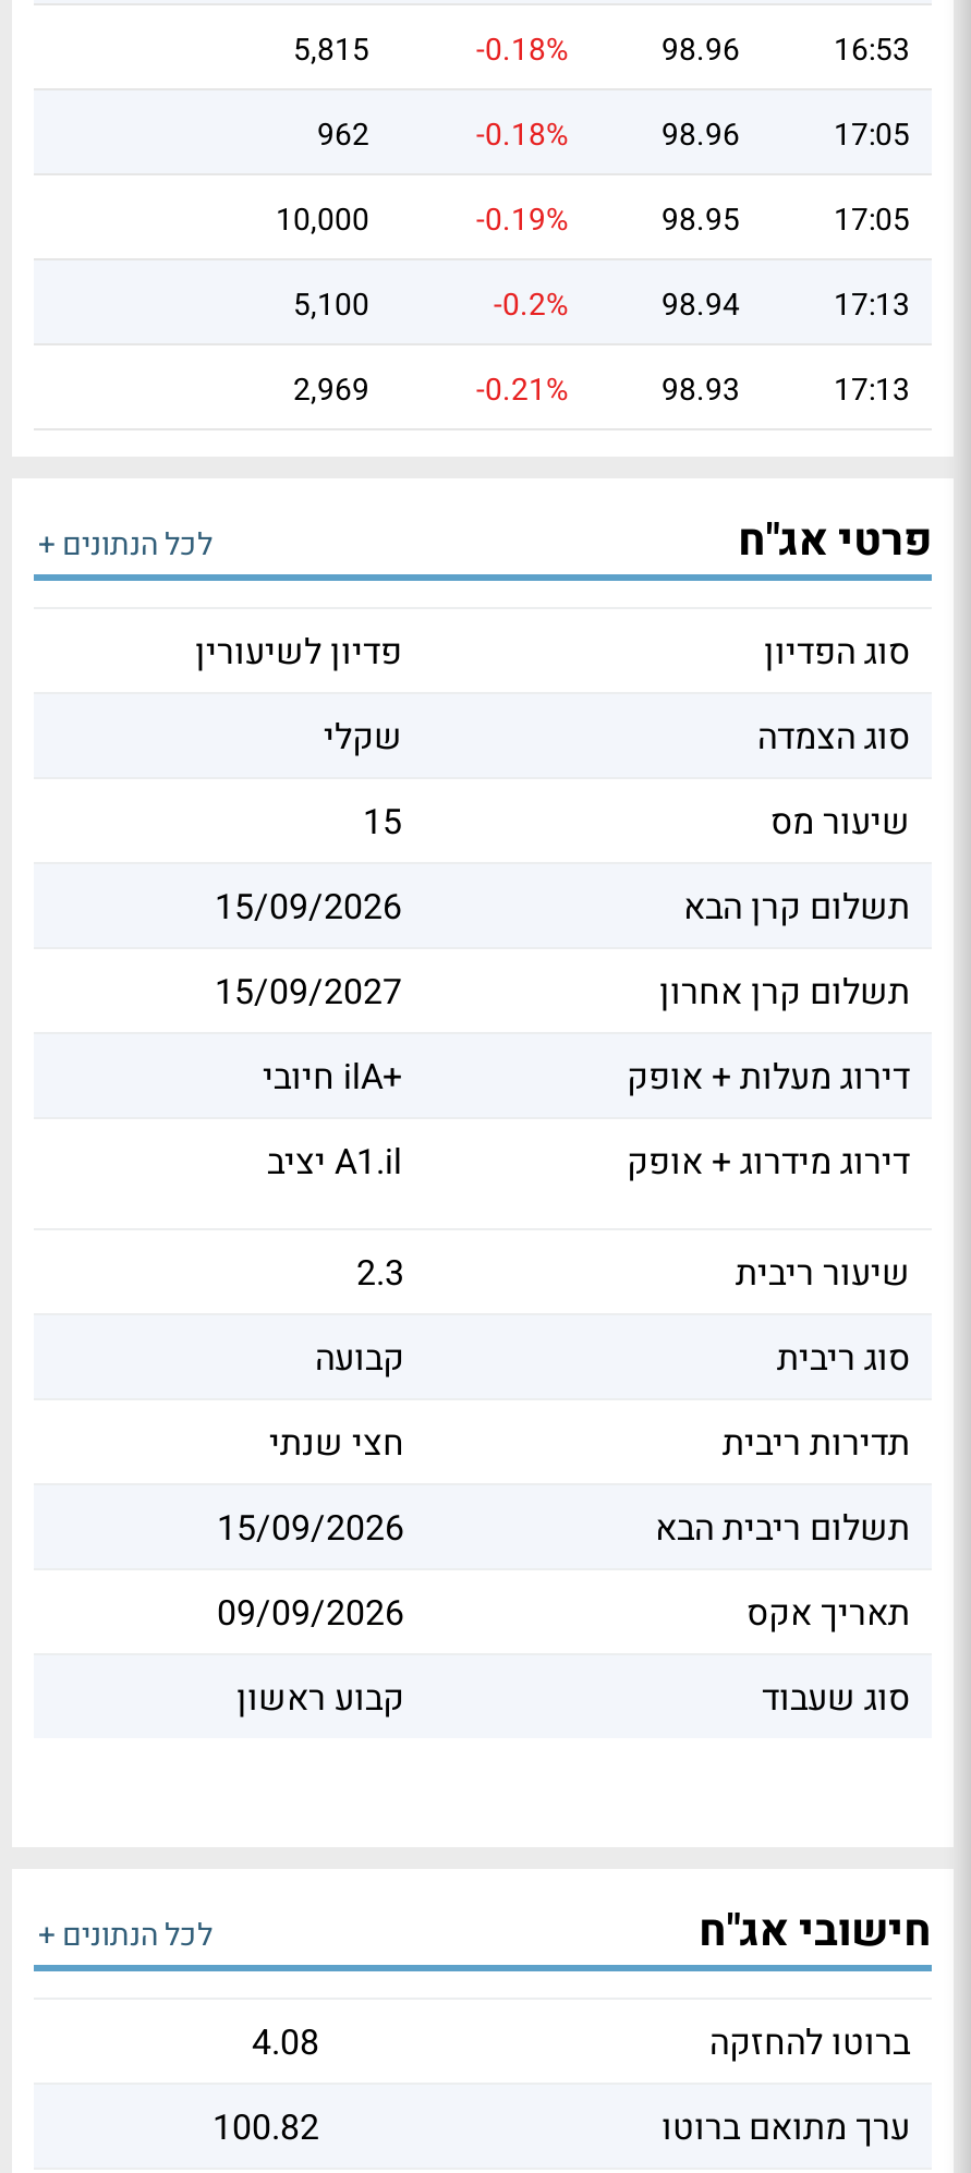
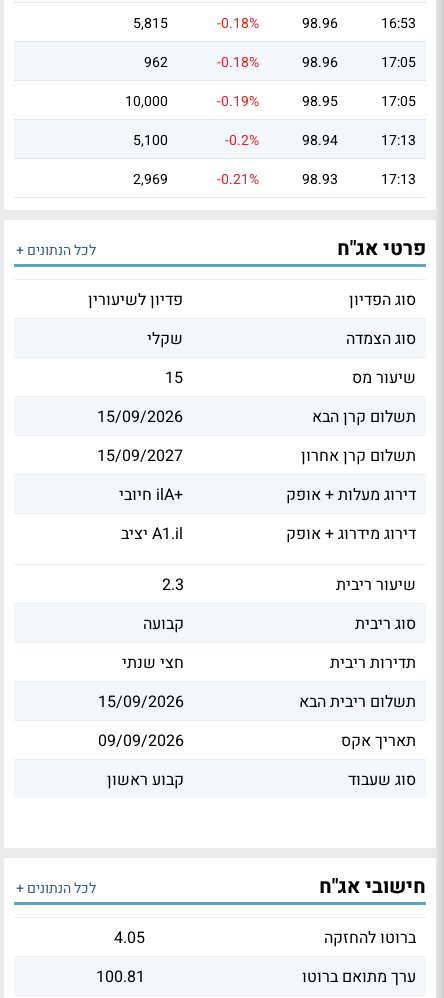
- 4.08
+ 4.05

- 100.82
+ 100.81
